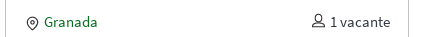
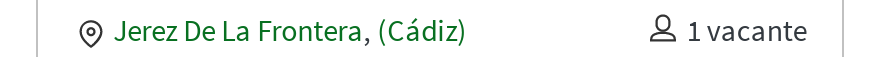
- Granada
+ Jerez De La Frontera, (Cádiz)
